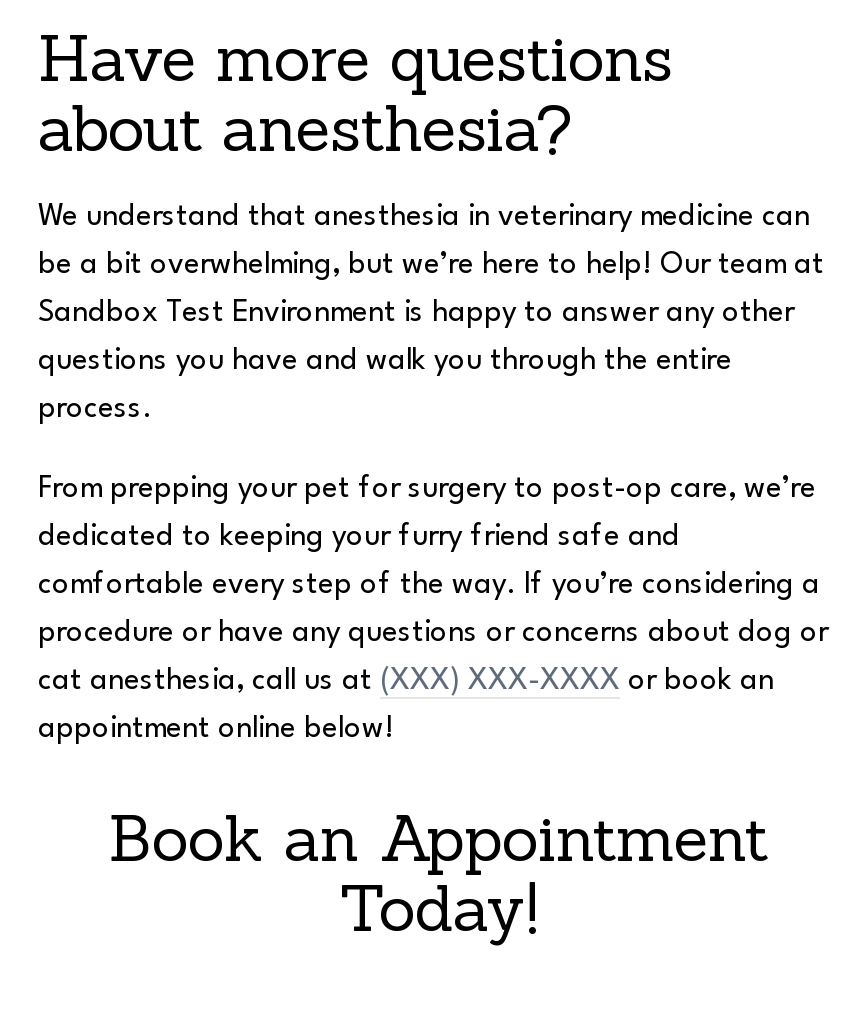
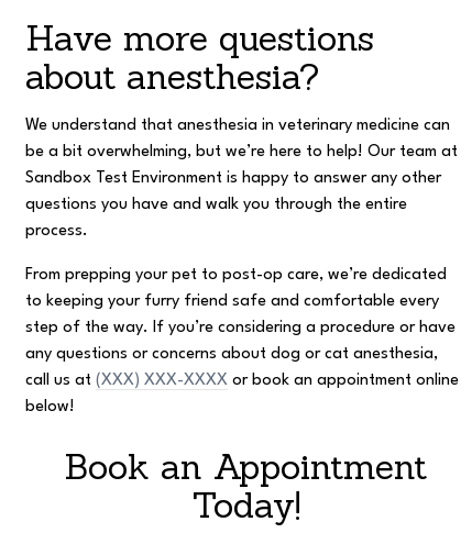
- From prepping your pet for surgery to post-op care, we’re
+ From prepping your pet to post-op care, we’re dedicated

- dedicated to keeping your furry friend safe and
+ to keeping your furry friend safe and comfortable every

- comfortable every step of the way. If you’re considering a
+ step of the way. If you’re considering a procedure or have

- procedure or have any questions or concerns about dog or
+ any questions or concerns about dog or cat anesthesia,

- cat anesthesia, call us at (XXX) XXX-XXXX or book an
+ call us at (XXX) XXX-XXXX or book an appointment online

- appointment online below!
+ below!
